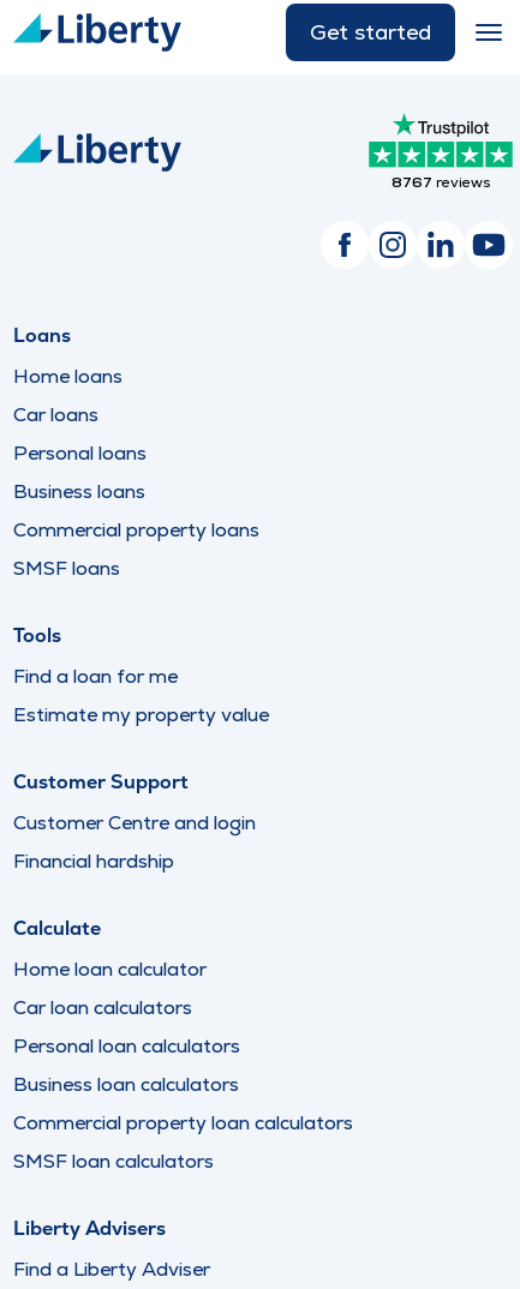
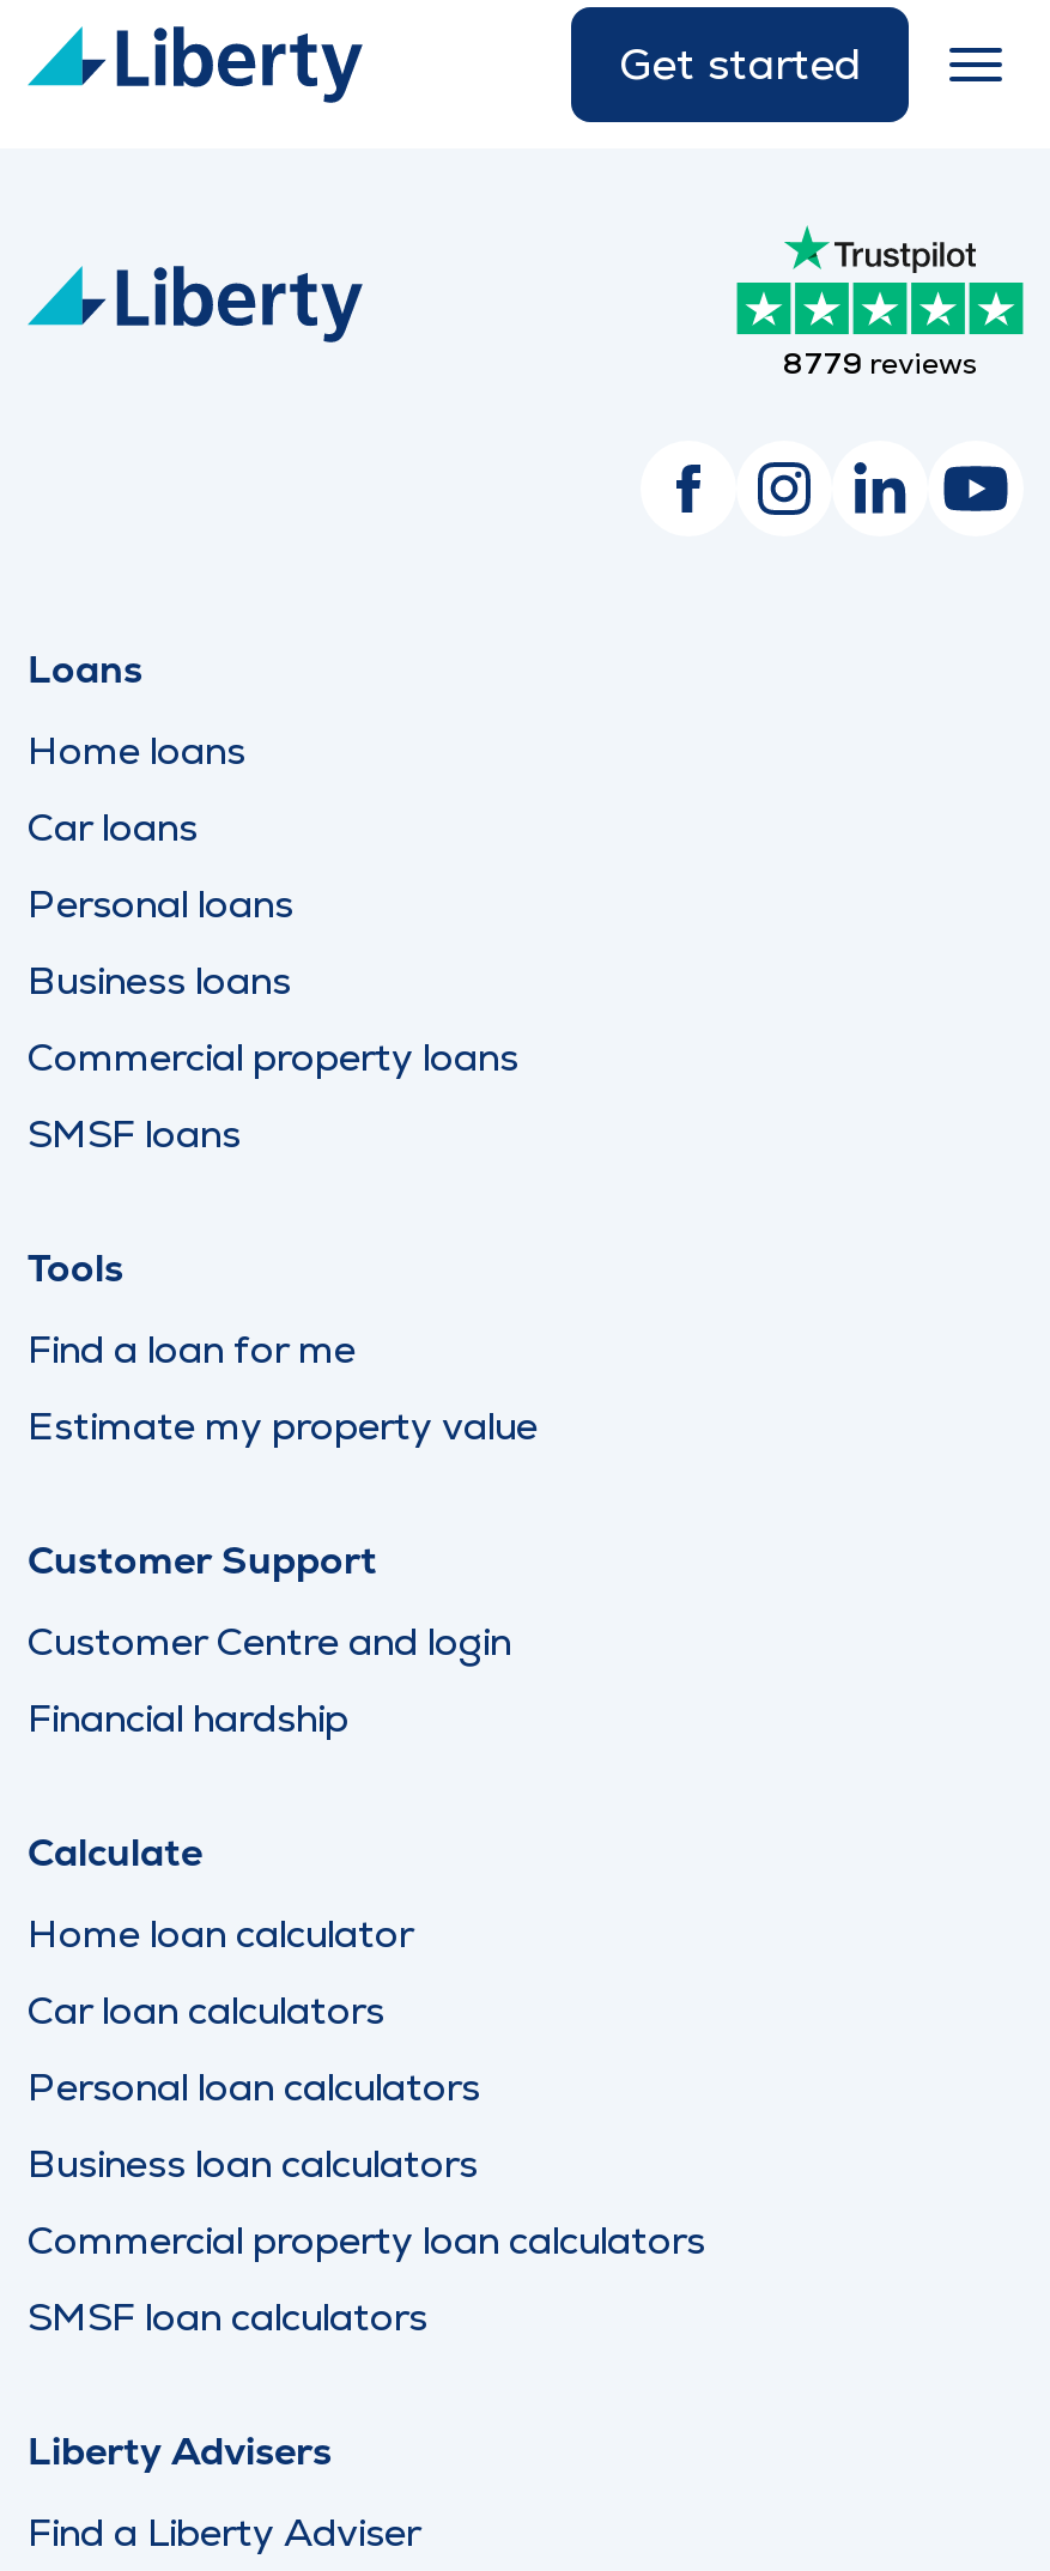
- 8767 reviews
+ 8779 reviews
